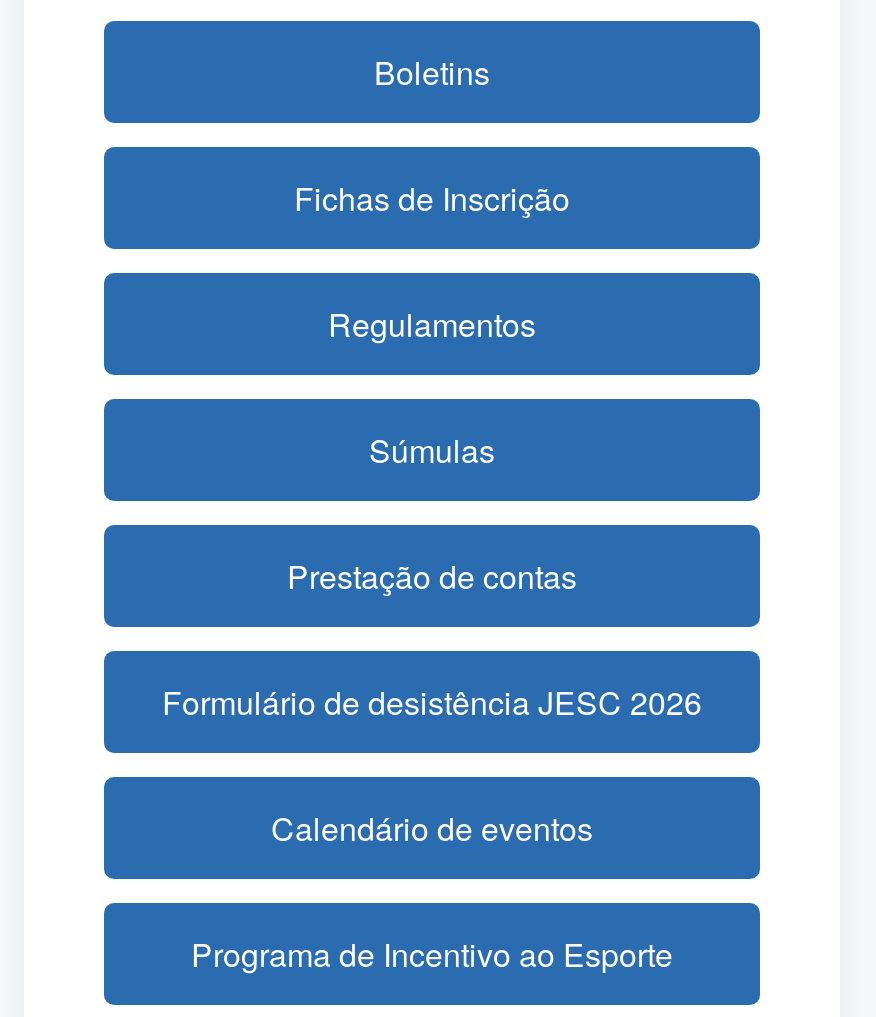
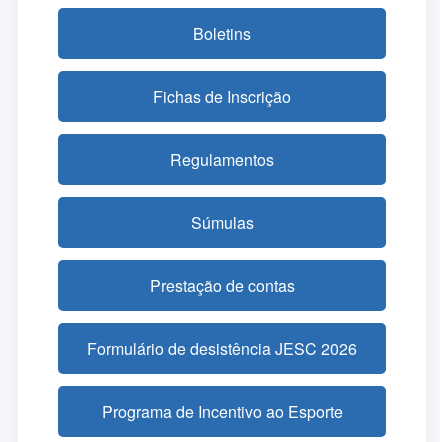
- Calendário de eventos
